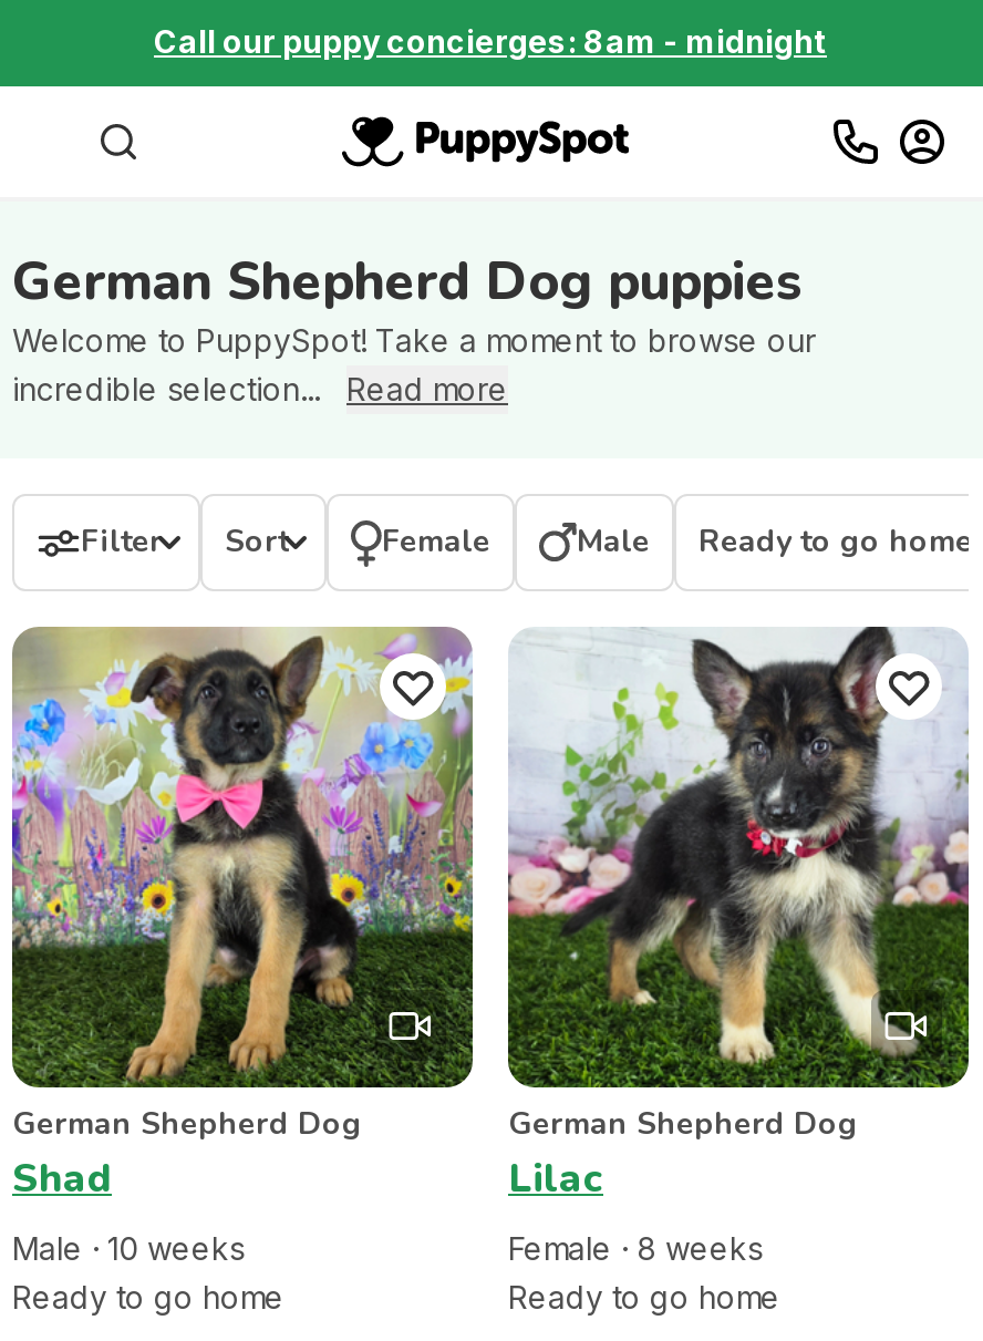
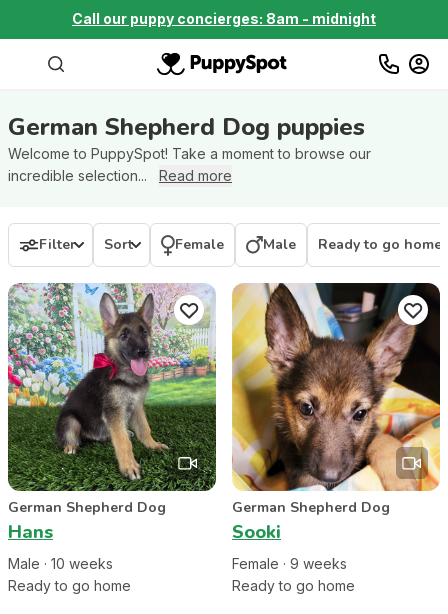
- [image]
- Shad
+ [image]
+ Hans

- [image]
- Lilac
+ [image]
+ Sooki

- Female · 8 weeks
+ Female · 9 weeks
